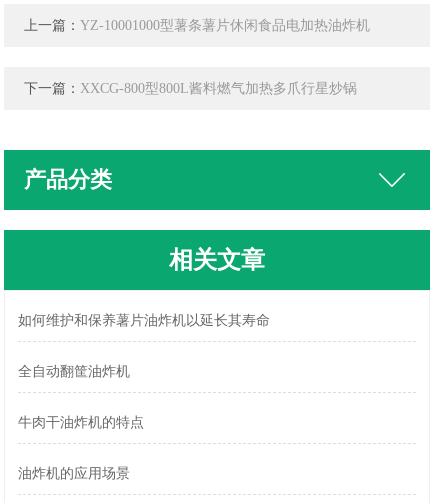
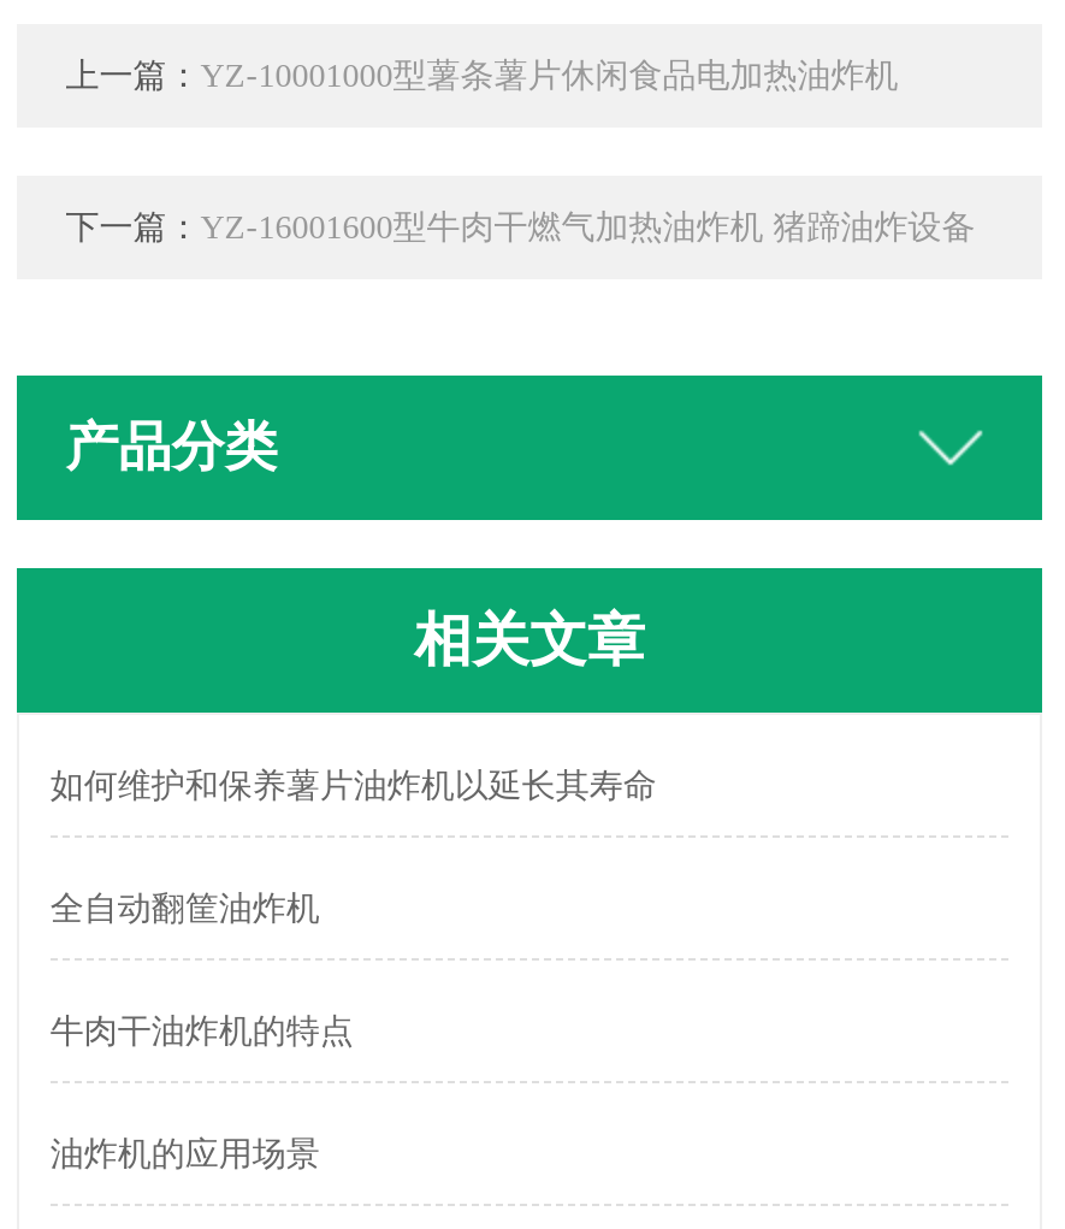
- 下一篇：XXCG-800型800L酱料燃气加热多爪行星炒锅
+ 下一篇：YZ-16001600型牛肉干燃气加热油炸机 猪蹄油炸设备
